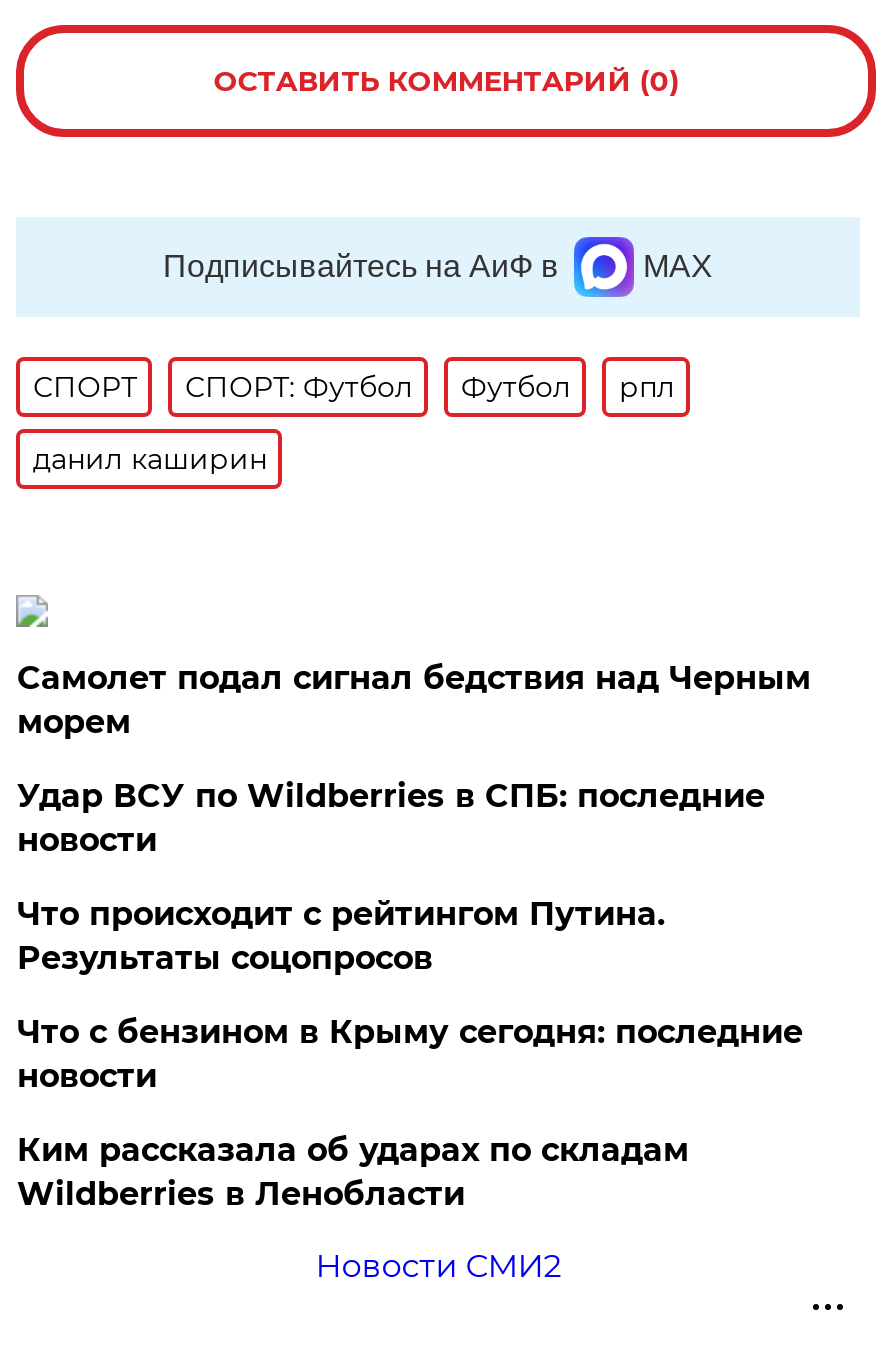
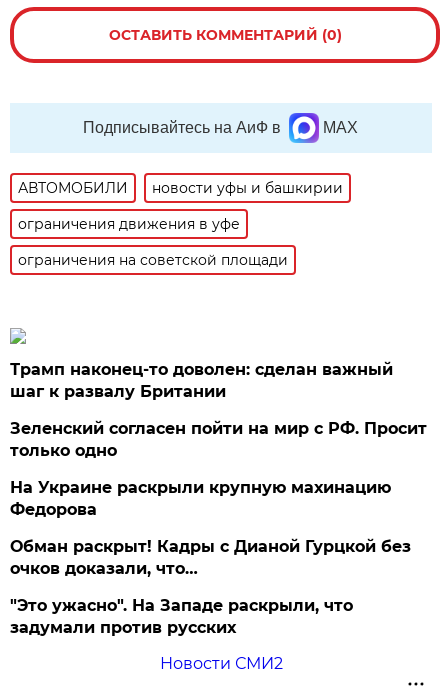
- СПОРТ
- СПОРТ: Футбол
- Футбол
- рпл
- данил каширин
+ АВТОМОБИЛИ
+ новости уфы и башкирии
+ ограничения движения в уфе
+ ограничения на советской площади

- Самолет подал сигнал бедствия над Черным
- морем
- Удар ВСУ по Wildberries в СПБ: последние
- новости
- Что происходит с рейтингом Путина.
- Результаты соцопросов
- Что с бензином в Крыму сегодня: последние
- новости
- Ким рассказала об ударах по складам
- Wildberries в Ленобласти
+ Трамп наконец-то доволен: сделан важный
+ шаг к развалу Британии
+ Зеленский согласен пойти на мир с РФ. Просит
+ только одно
+ На Украине раскрыли крупную махинацию
+ Федорова
+ Обман раскрыт! Кадры с Дианой Гурцкой без
+ очков доказали, что…
+ "Это ужасно". На Западе раскрыли, что
+ задумали против русских
